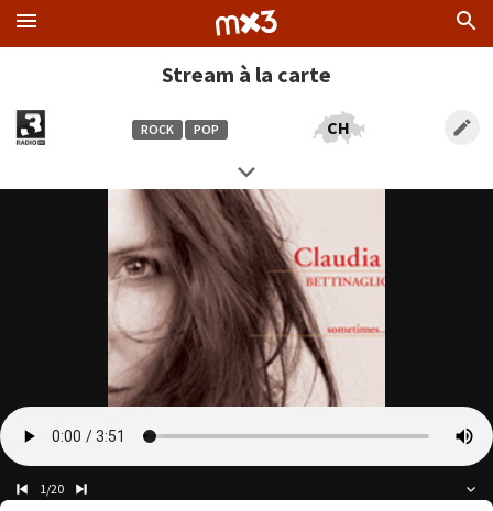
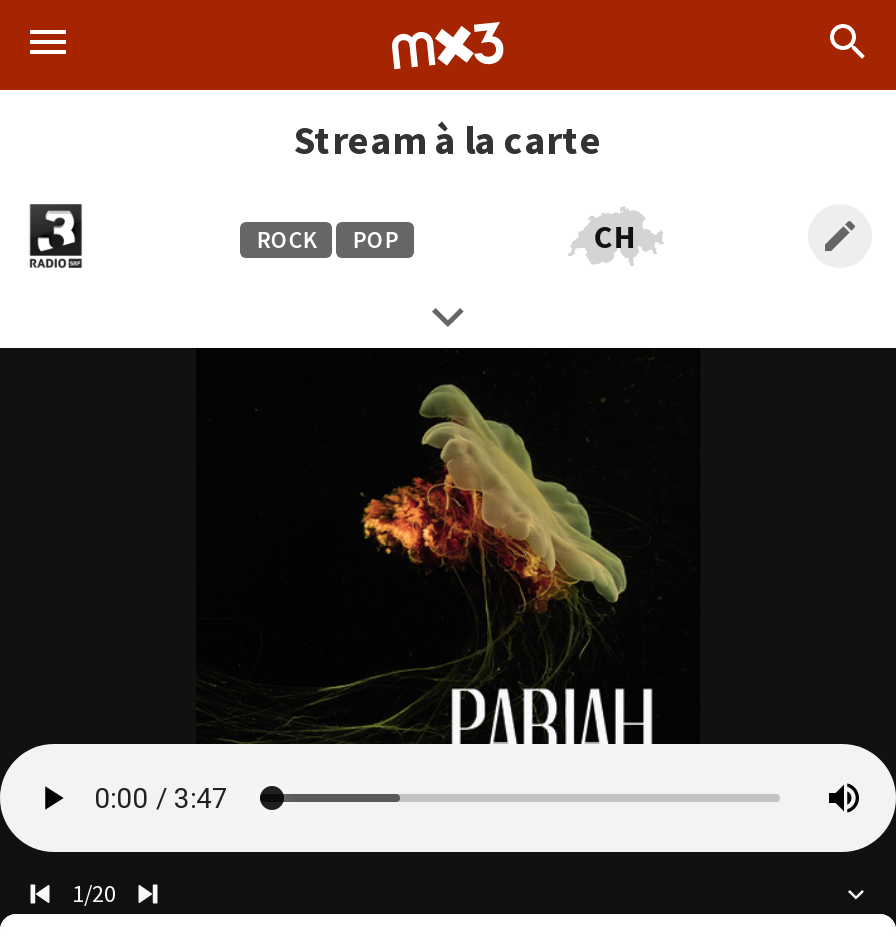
- [image]
+ [image]
